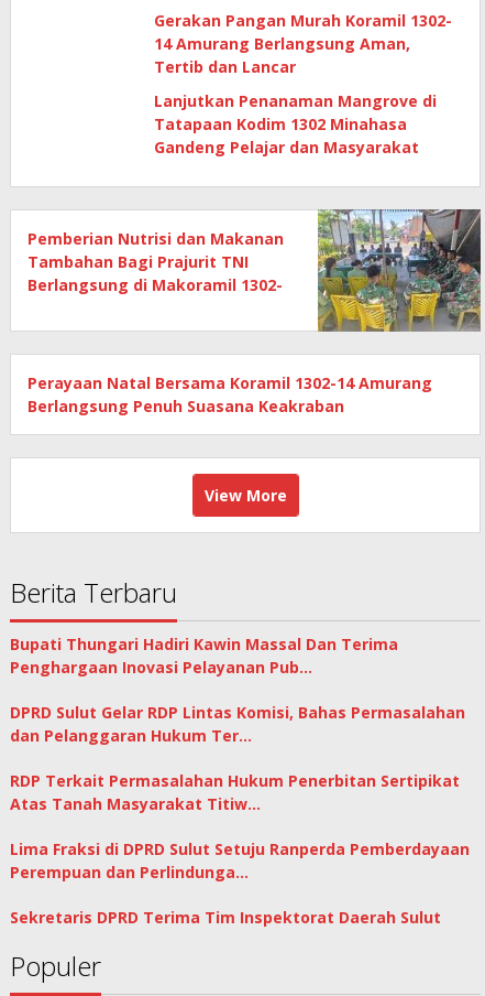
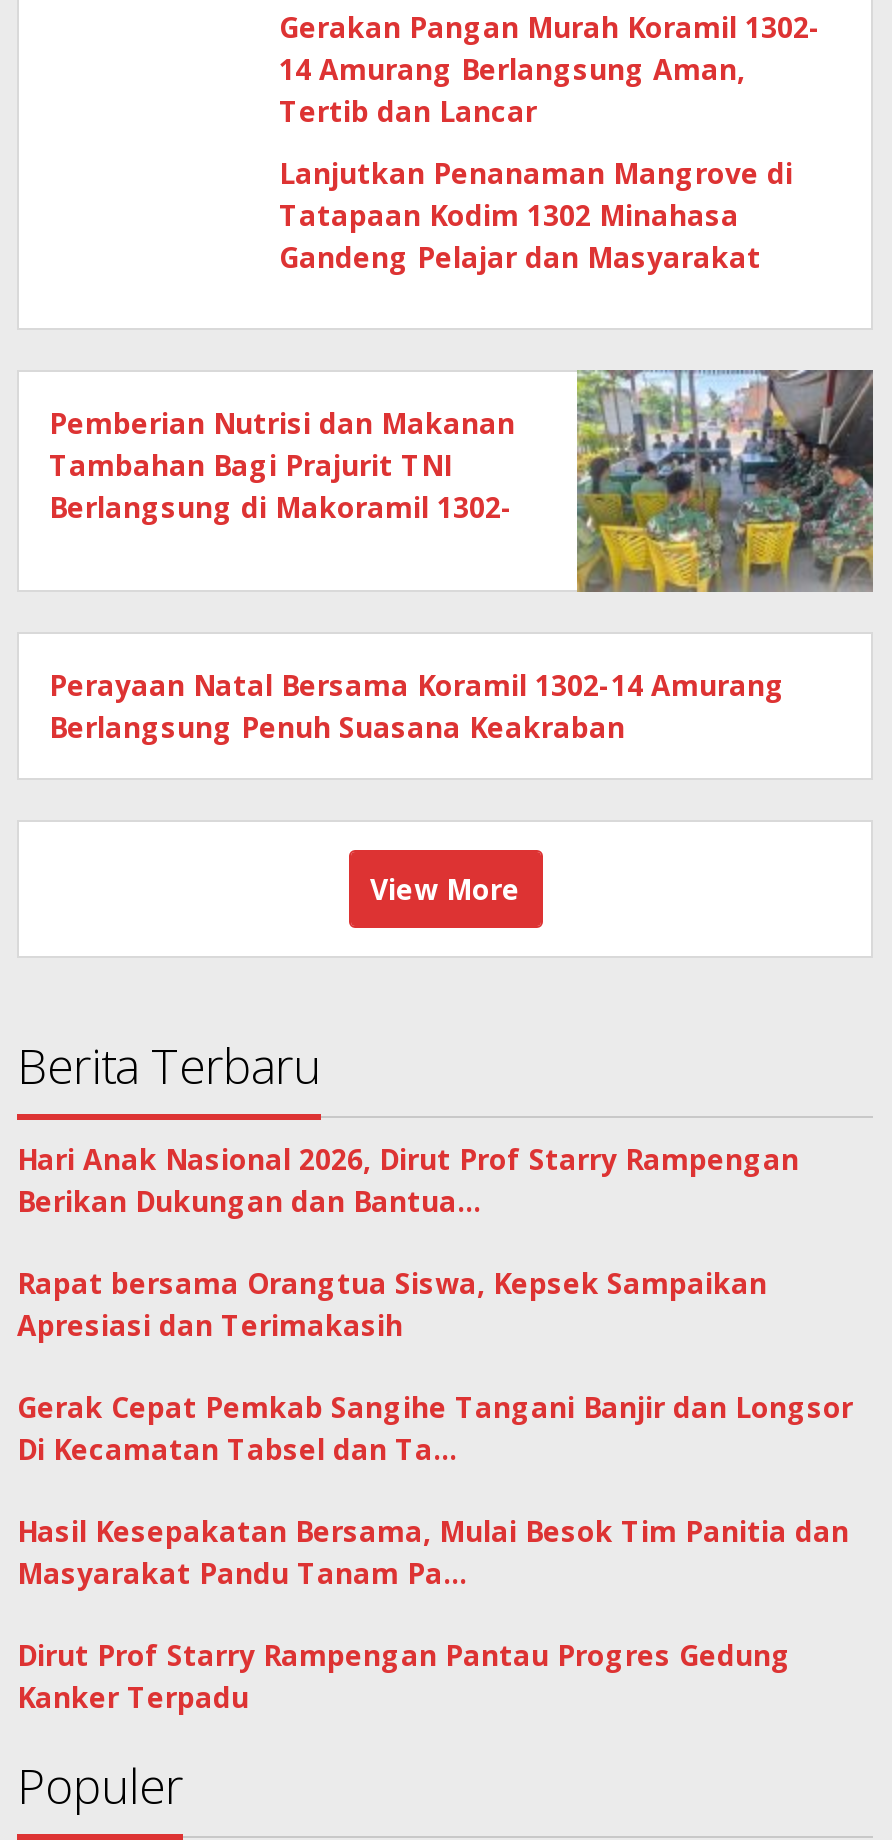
- Bupati Thungari Hadiri Kawin Massal Dan Terima
- Penghargaan Inovasi Pelayanan Pub…
+ Hari Anak Nasional 2026, Dirut Prof Starry Rampengan
+ Berikan Dukungan dan Bantua…

- DPRD Sulut Gelar RDP Lintas Komisi, Bahas Permasalahan
- dan Pelanggaran Hukum Ter…
+ Rapat bersama Orangtua Siswa, Kepsek Sampaikan
+ Apresiasi dan Terimakasih

- RDP Terkait Permasalahan Hukum Penerbitan Sertipikat
- Atas Tanah Masyarakat Titiw…
+ Gerak Cepat Pemkab Sangihe Tangani Banjir dan Longsor
+ Di Kecamatan Tabsel dan Ta…

- Lima Fraksi di DPRD Sulut Setuju Ranperda Pemberdayaan
- Perempuan dan Perlindunga…
+ Hasil Kesepakatan Bersama, Mulai Besok Tim Panitia dan
+ Masyarakat Pandu Tanam Pa…

- Sekretaris DPRD Terima Tim Inspektorat Daerah Sulut
+ Dirut Prof Starry Rampengan Pantau Progres Gedung
+ Kanker Terpadu
